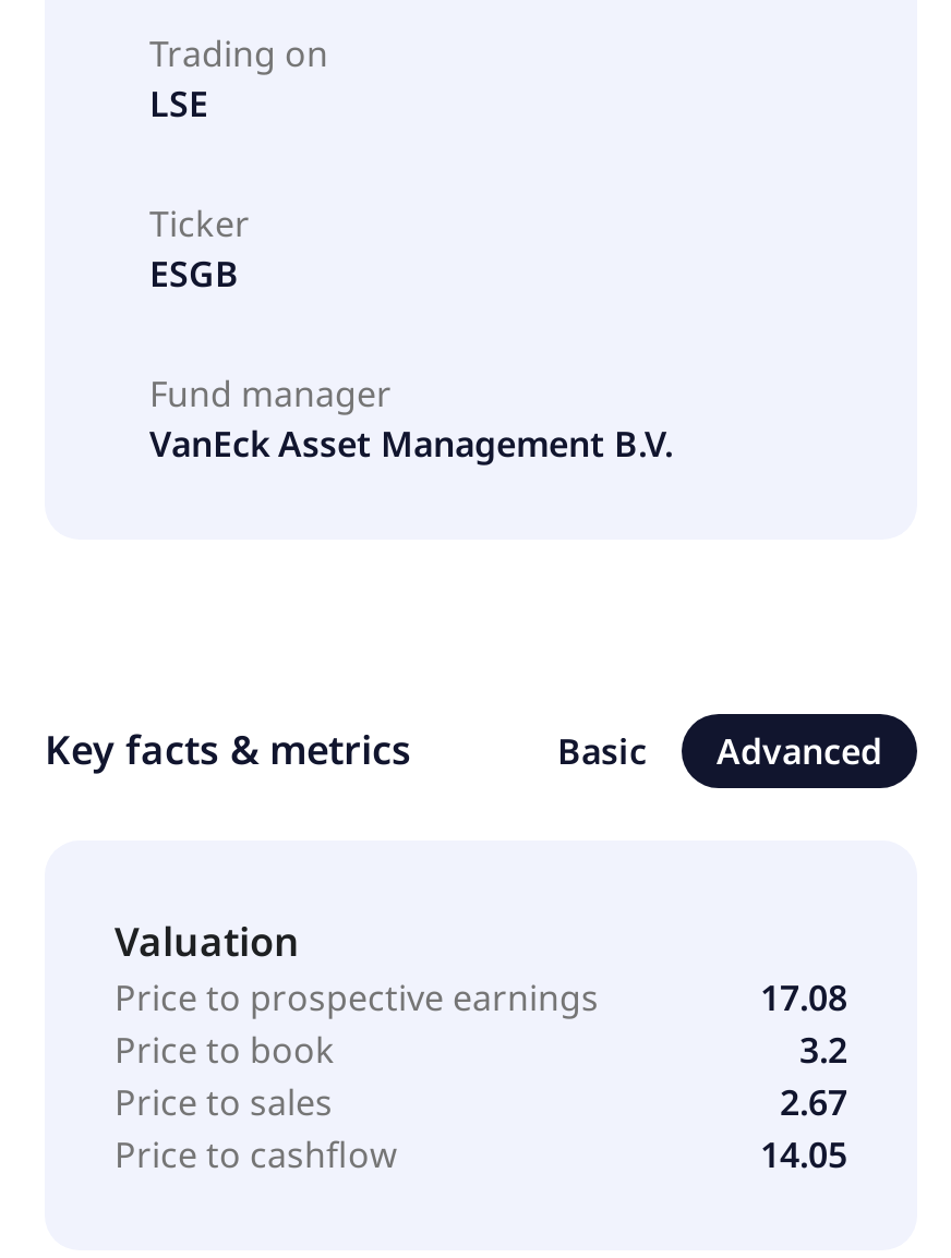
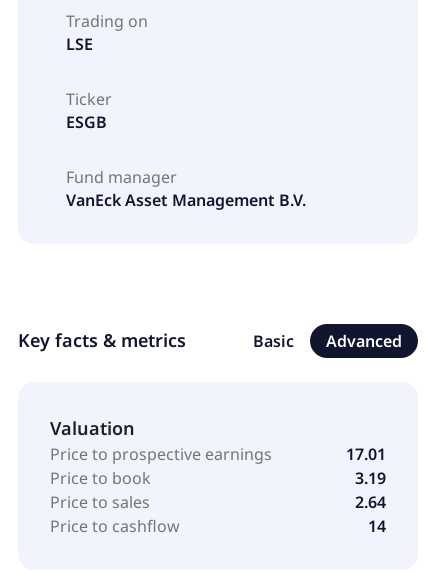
- 17.08
+ 17.01

- 3.2
+ 3.19

- 2.67
+ 2.64

- 14.05
+ 14
